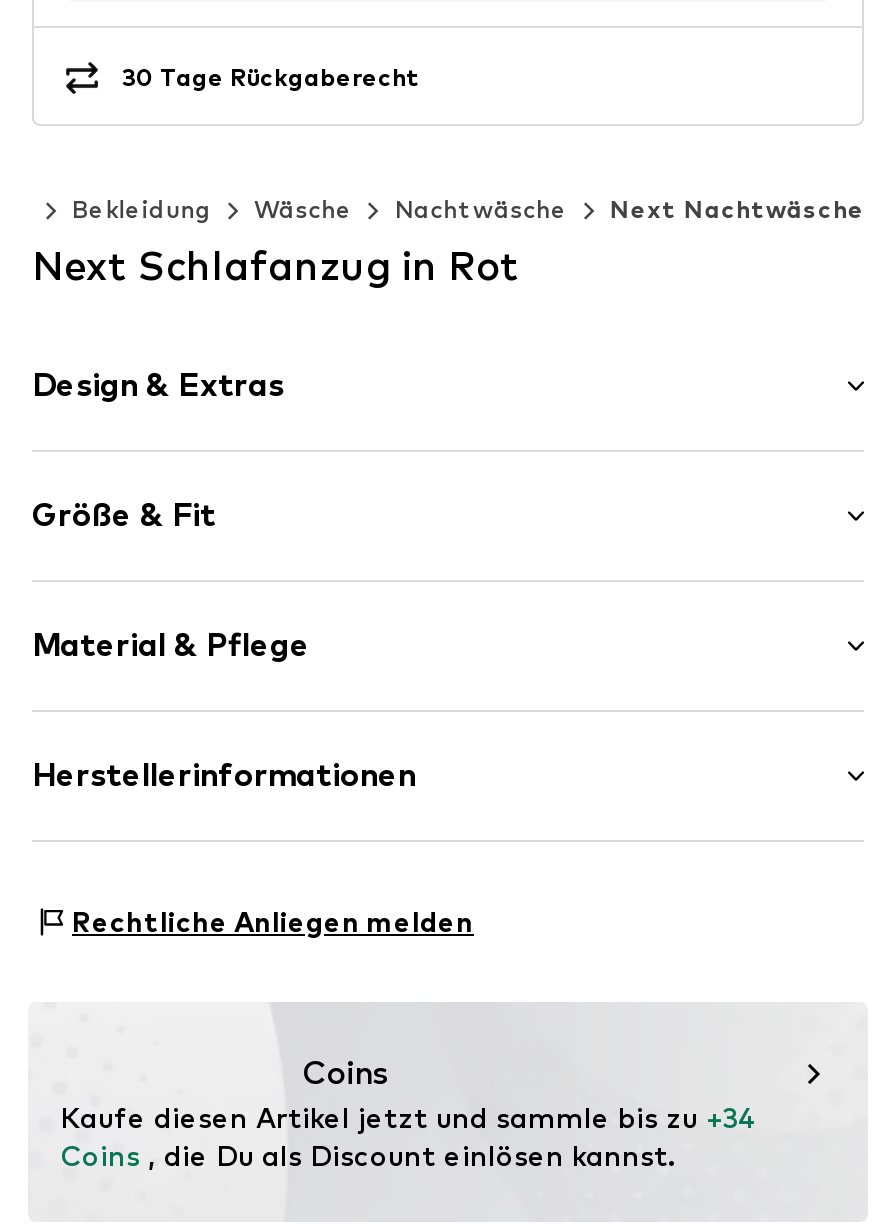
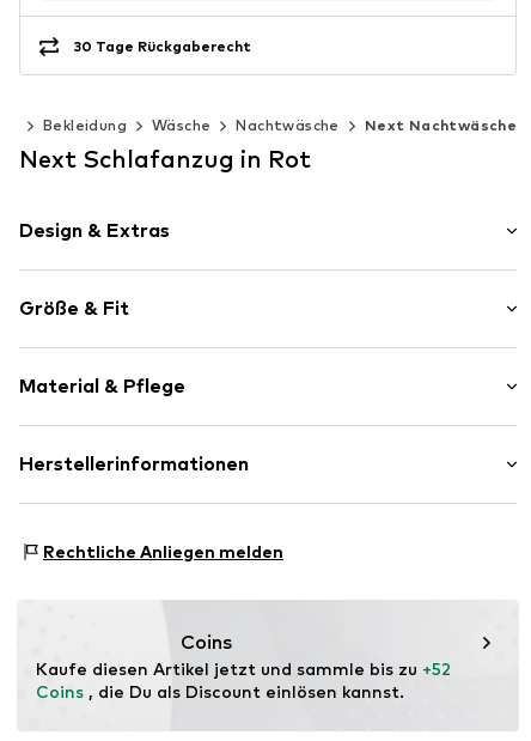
- Kaufe diesen Artikel jetzt und sammle bis zu +34
+ Kaufe diesen Artikel jetzt und sammle bis zu +52
